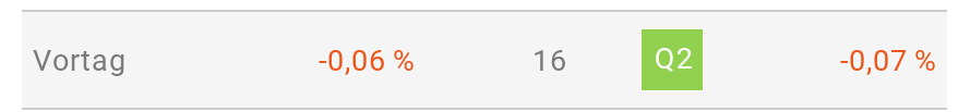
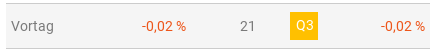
- -0,06 %
- 16
- Q2
- -0,07 %
+ -0,02 %
+ 21
+ Q3
+ -0,02 %
